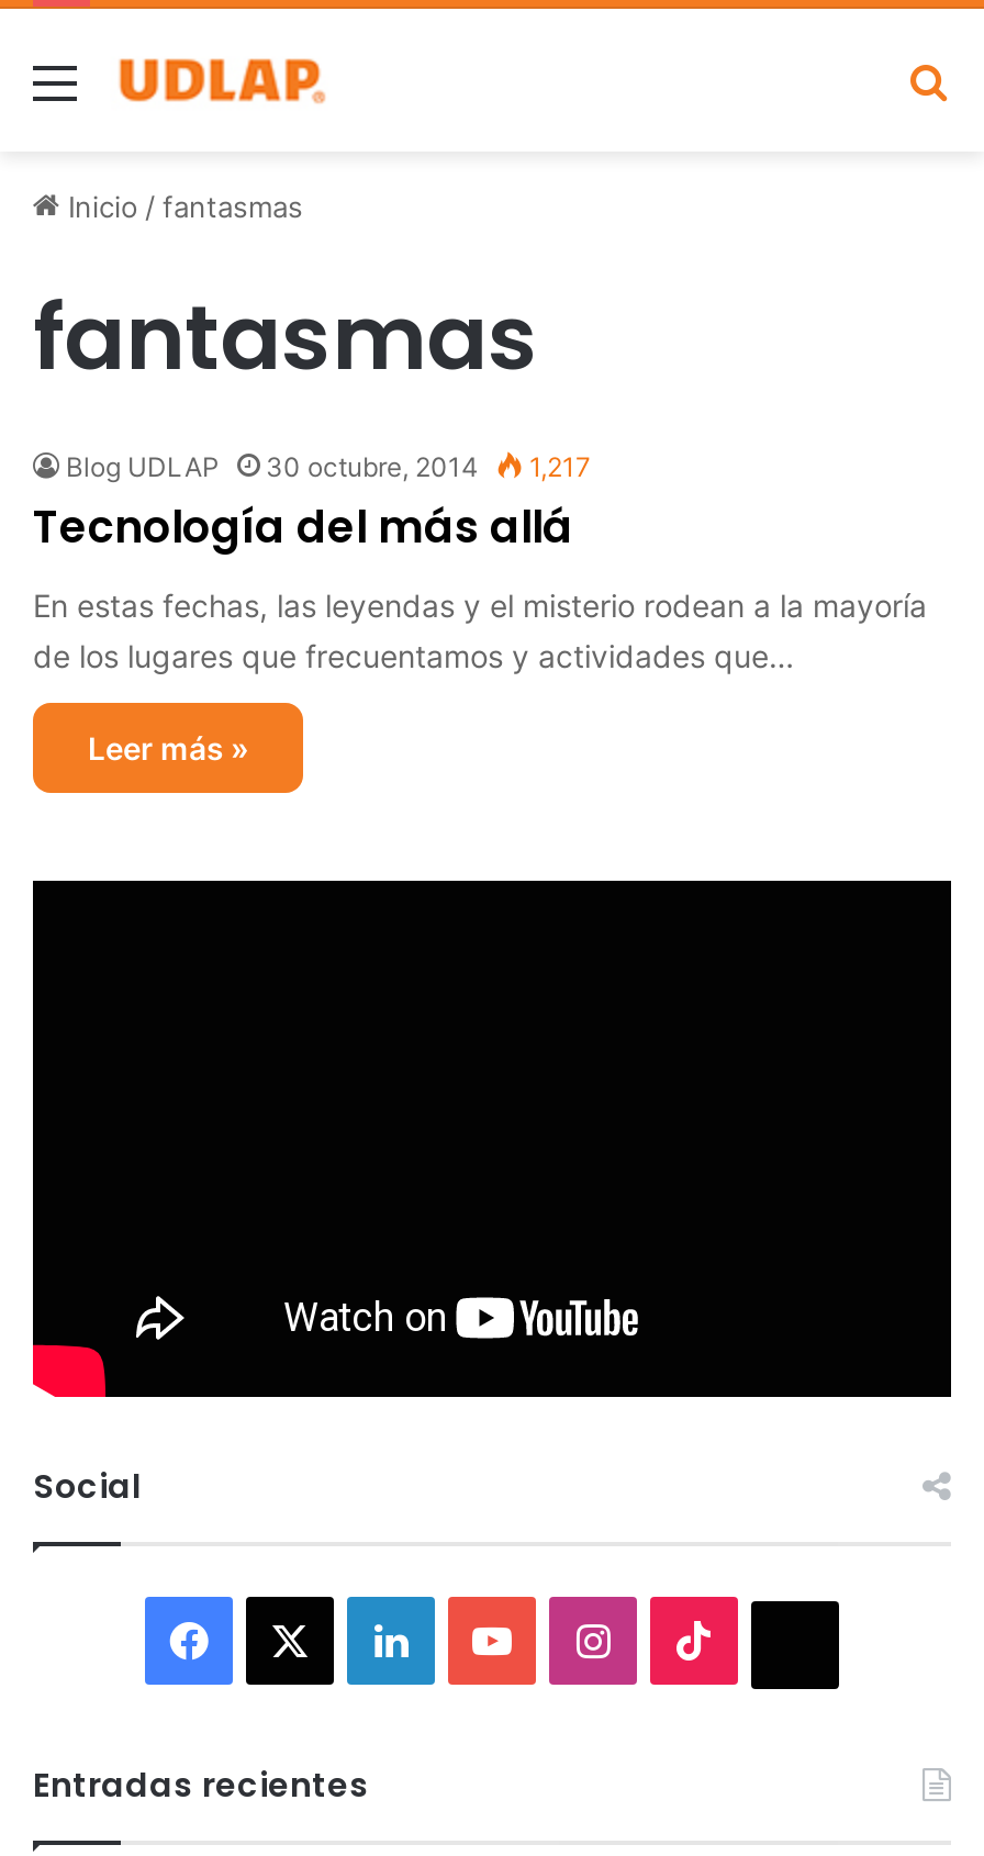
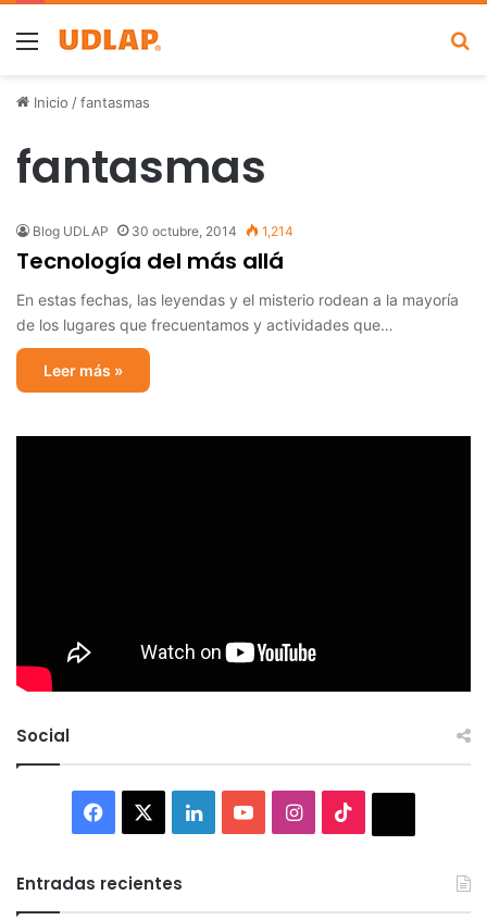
- Blog UDLAP 30 octubre, 2014 1,217
+ Blog UDLAP 30 octubre, 2014 1,214
